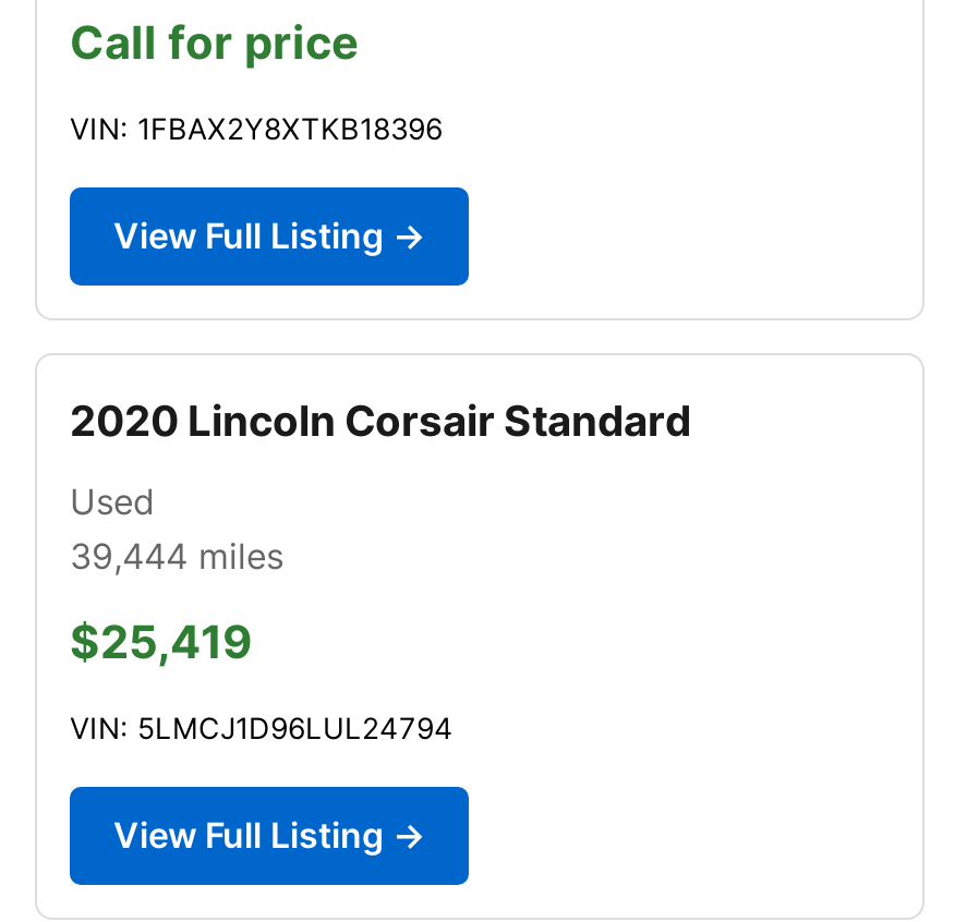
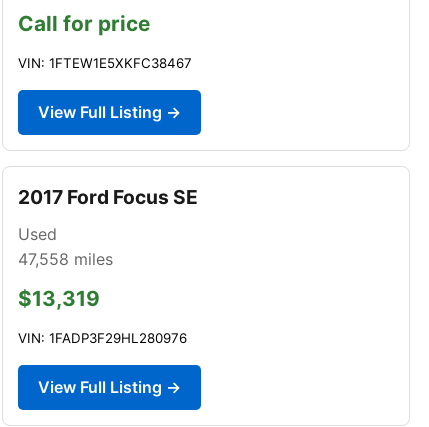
- VIN: 1FBAX2Y8XTKB18396
+ VIN: 1FTEW1E5XKFC38467

- 2020 Lincoln Corsair Standard
+ 2017 Ford Focus SE

- 39,444 miles
+ 47,558 miles

- $25,419
+ $13,319

- VIN: 5LMCJ1D96LUL24794
+ VIN: 1FADP3F29HL280976
